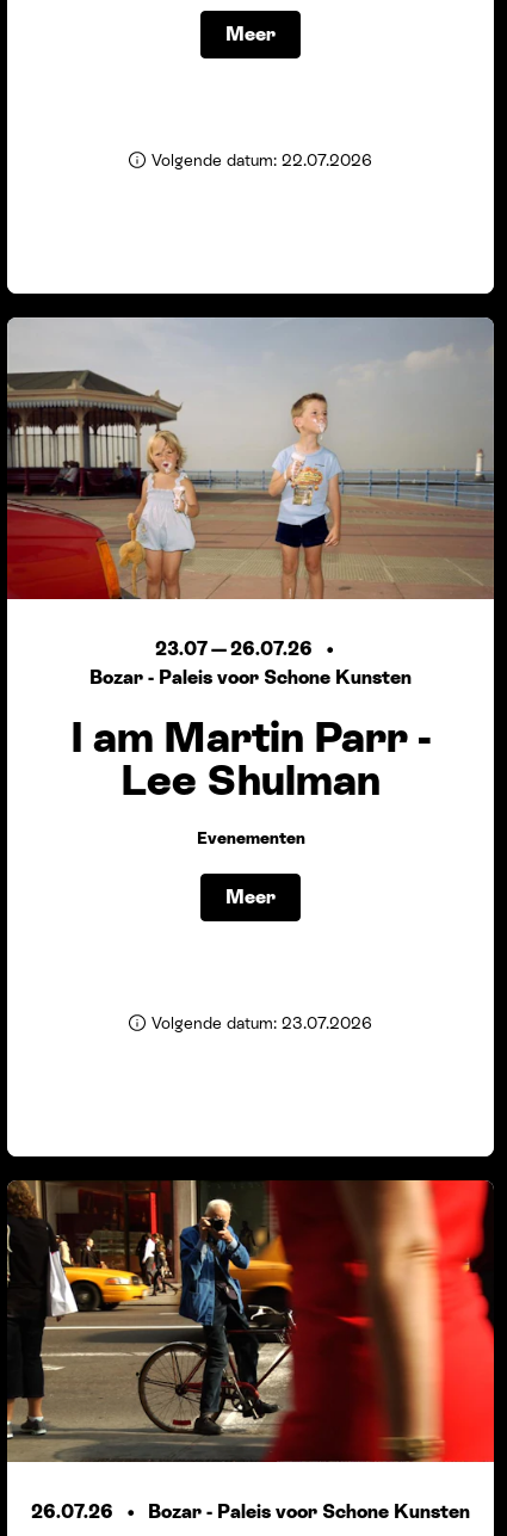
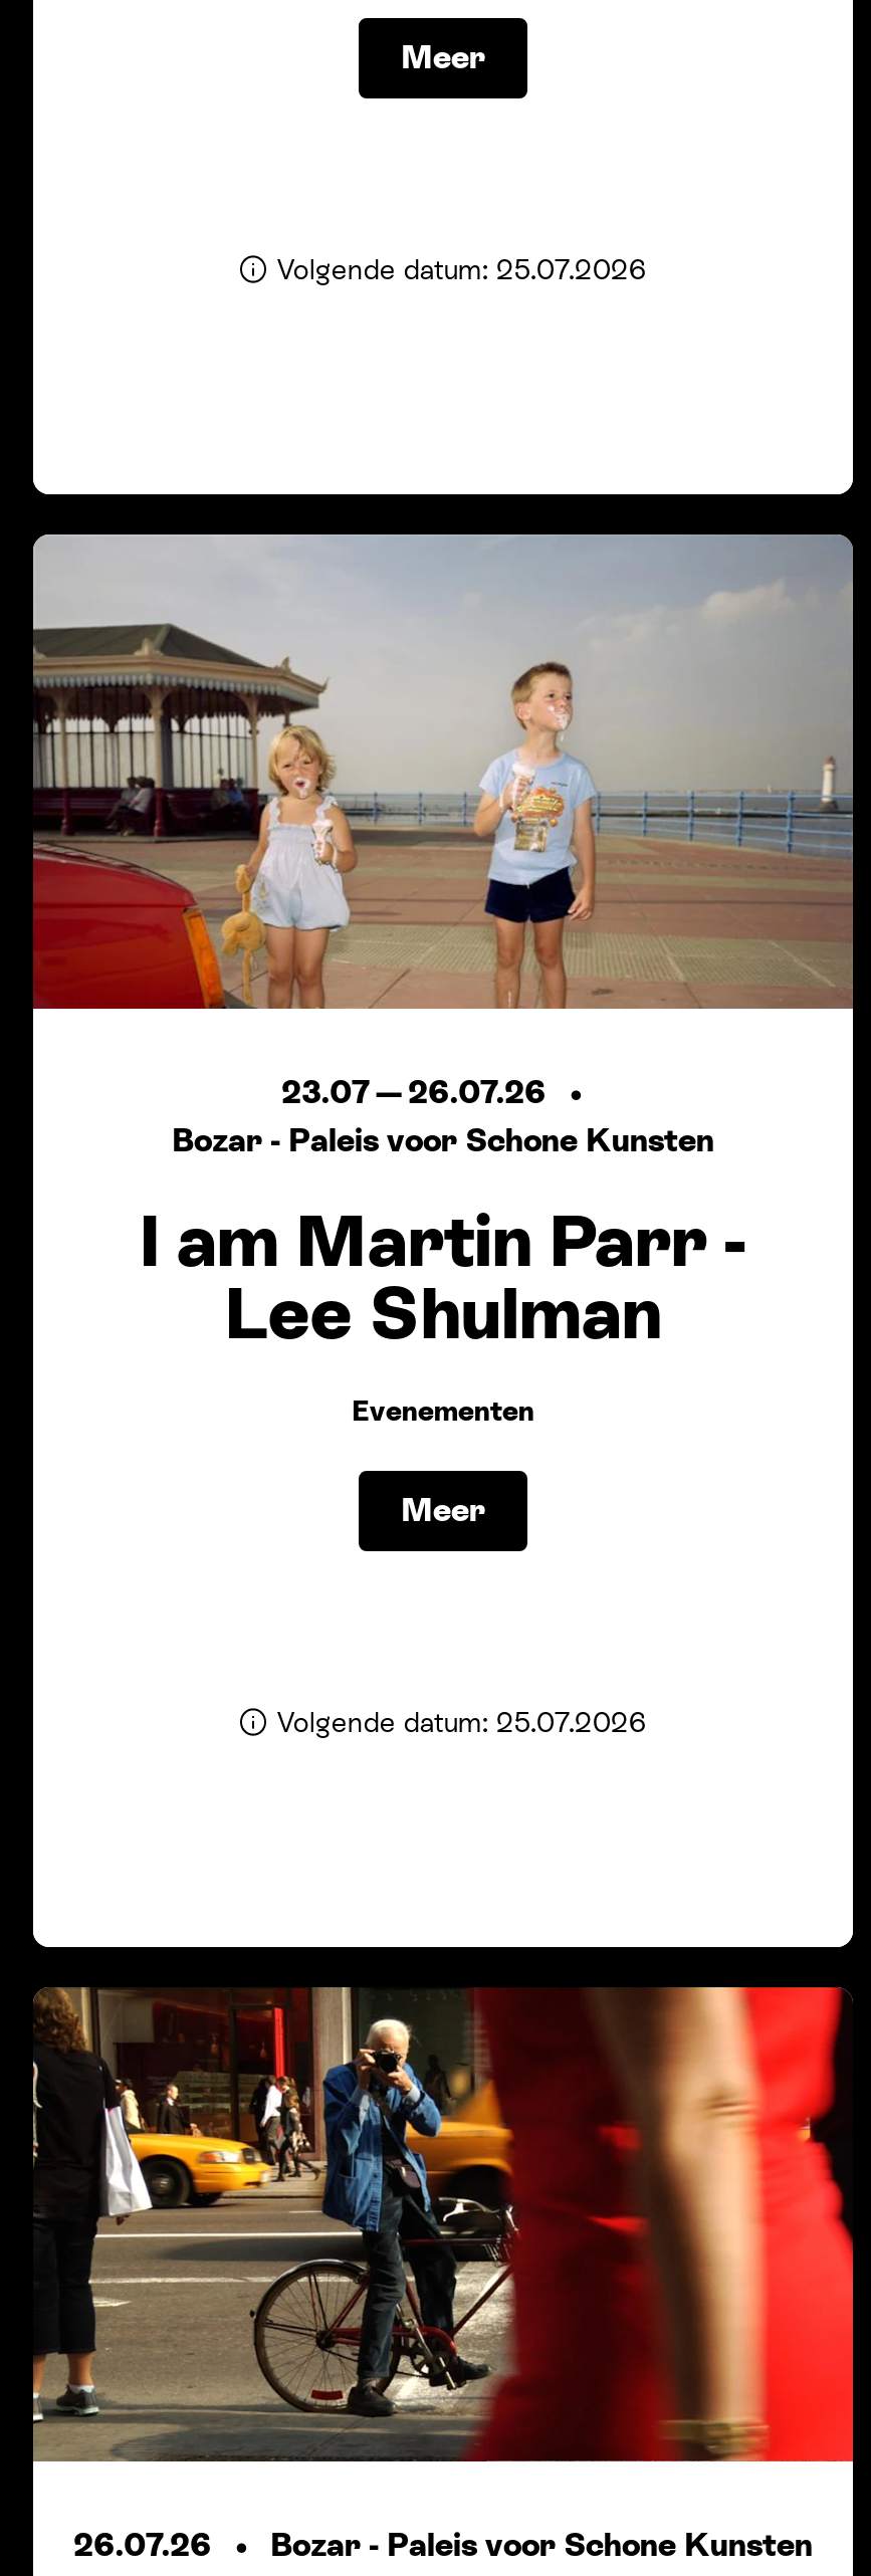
- Volgende datum: 22.07.2026
+ Volgende datum: 25.07.2026

- Volgende datum: 23.07.2026
+ Volgende datum: 25.07.2026
